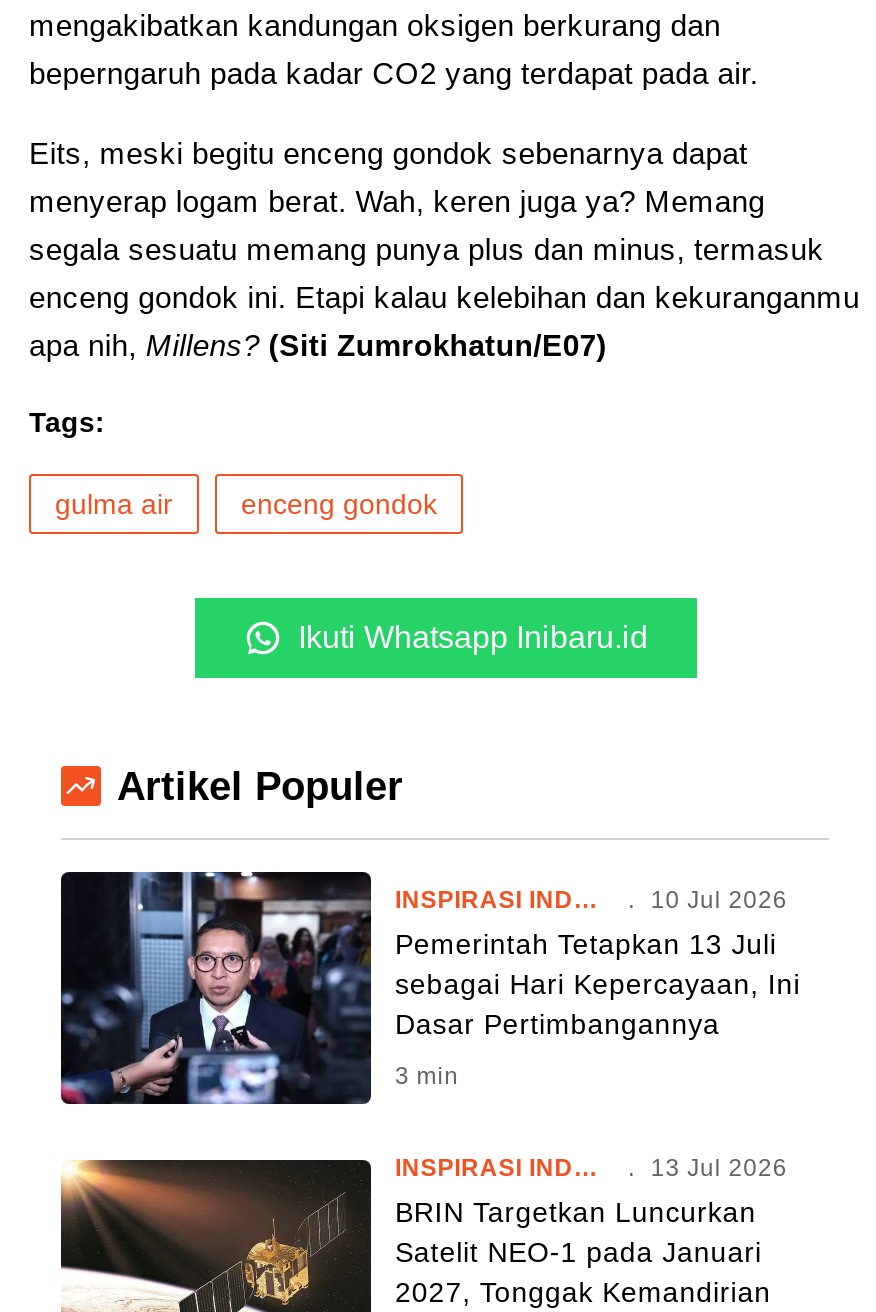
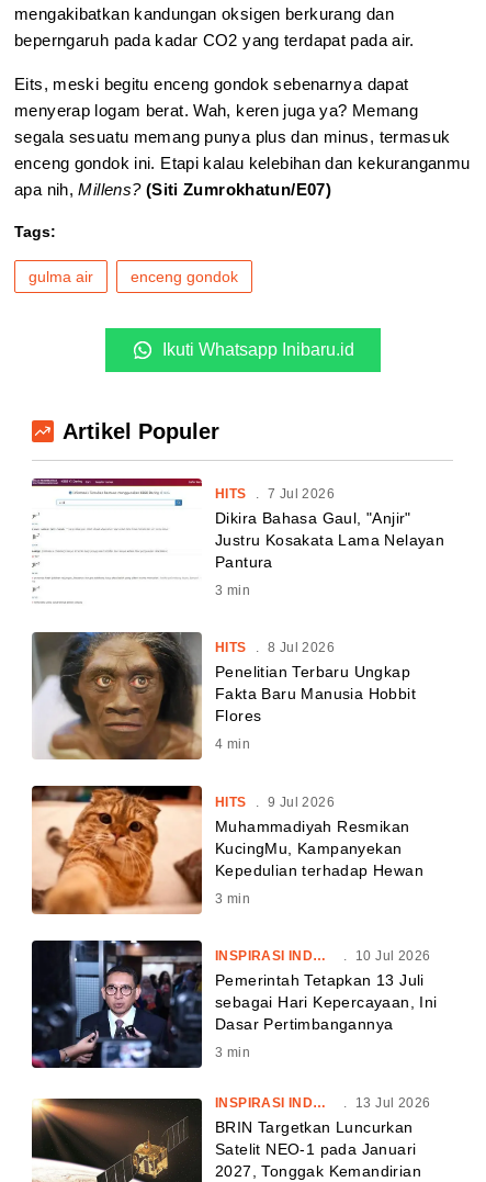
+ [image]
+ HITS . 7 Jul 2026
+ Dikira Bahasa Gaul, "Anjir"
+ Justru Kosakata Lama Nelayan
+ Pantura
+ 3 min

+ [image]
+ HITS . 8 Jul 2026
+ Penelitian Terbaru Ungkap
+ Fakta Baru Manusia Hobbit
+ Flores
+ 4 min

+ [image]
+ HITS . 9 Jul 2026
+ Muhammadiyah Resmikan
+ KucingMu, Kampanyekan
+ Kepedulian terhadap Hewan
+ 3 min
